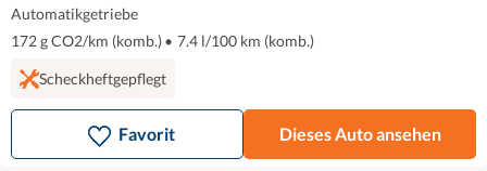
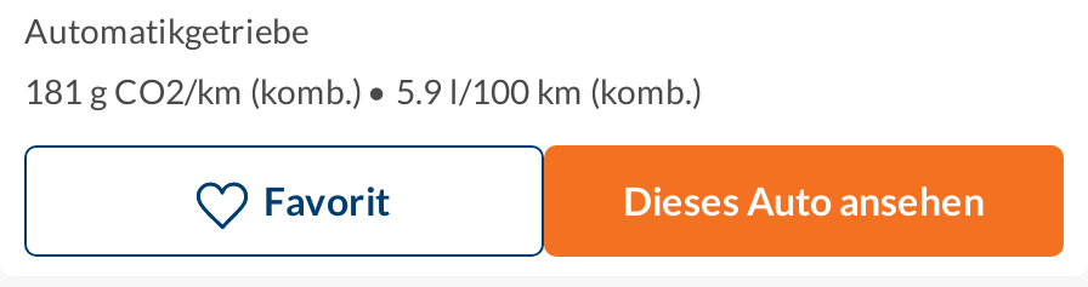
- 172 g CO2/km (komb.) • 7.4 l/100 km (komb.)
- Scheckheftgepflegt
+ 181 g CO2/km (komb.) • 5.9 l/100 km (komb.)
